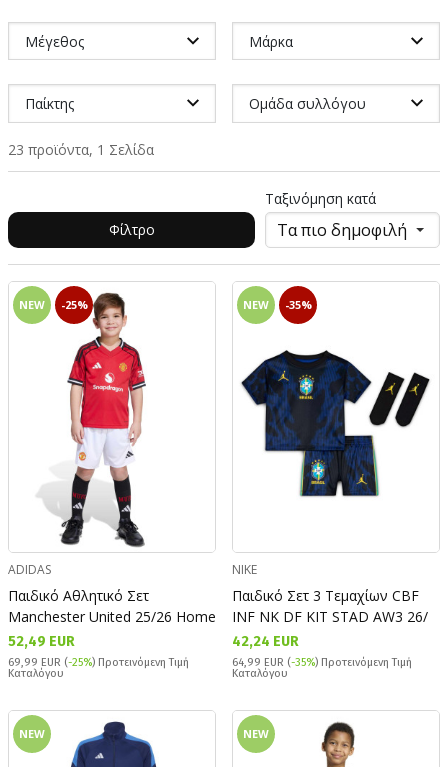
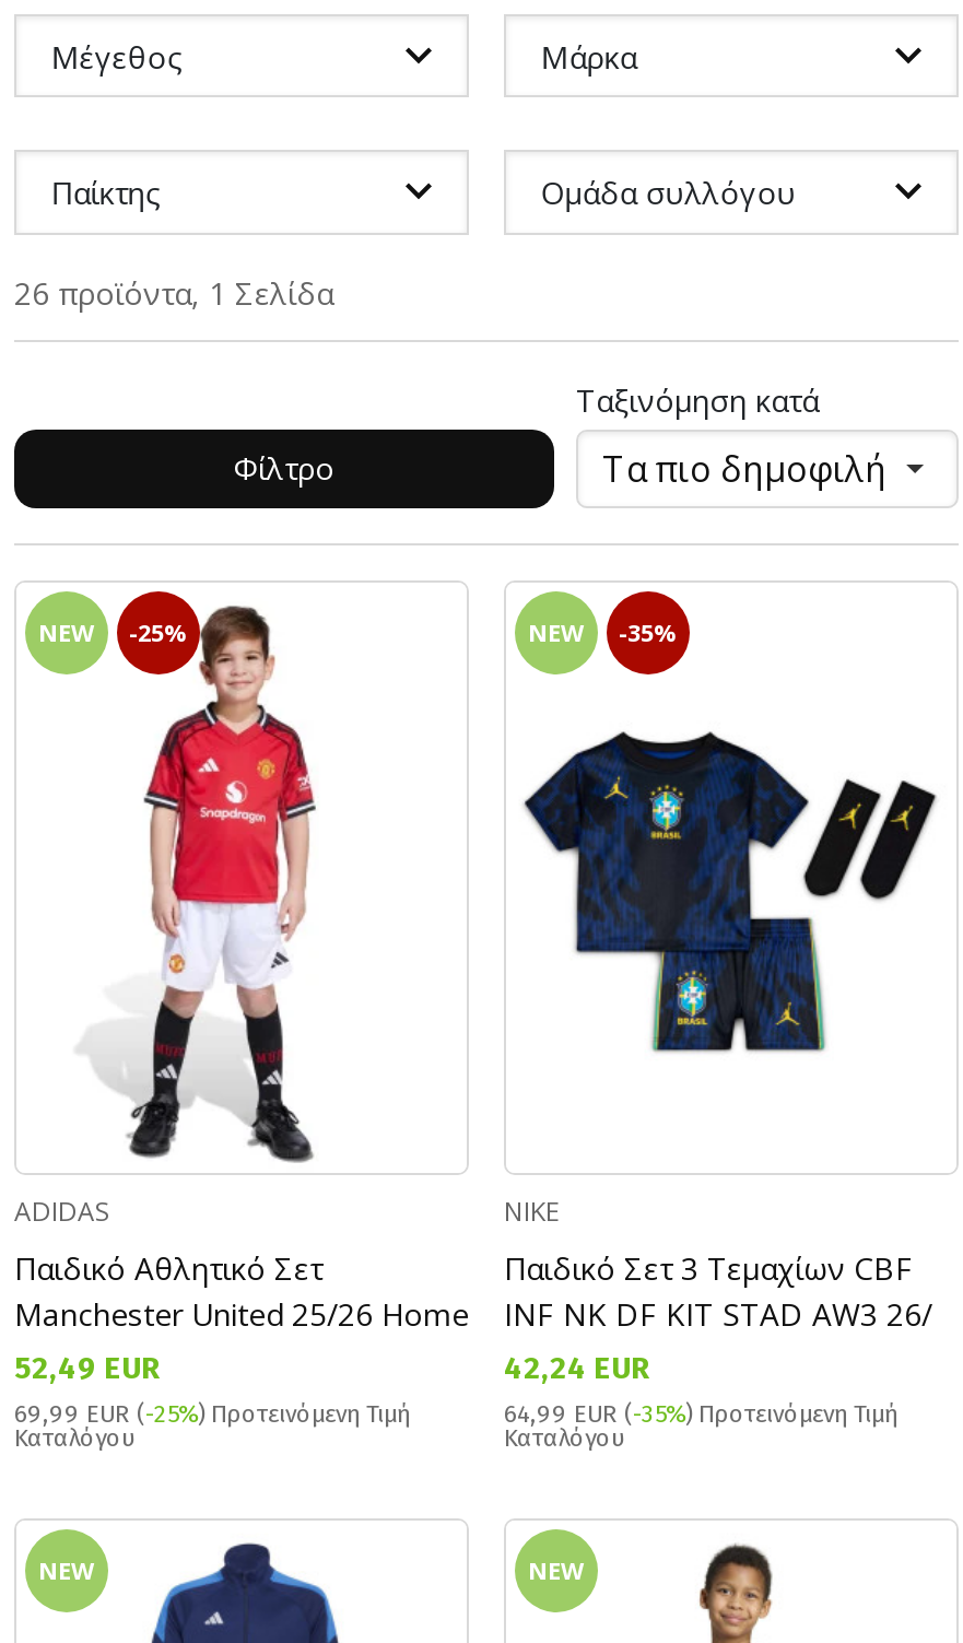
- 23 προϊόντα, 1 Σελίδα
+ 26 προϊόντα, 1 Σελίδα
